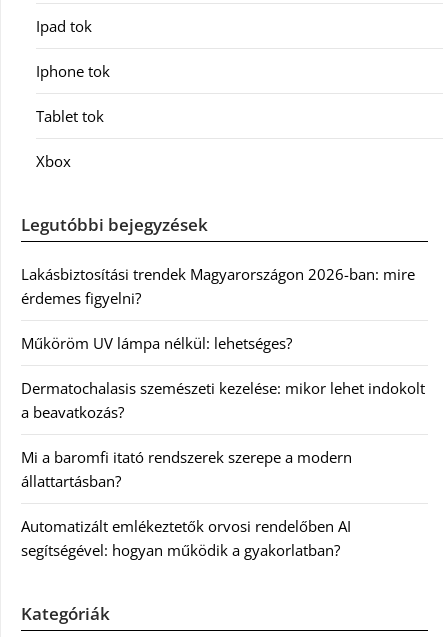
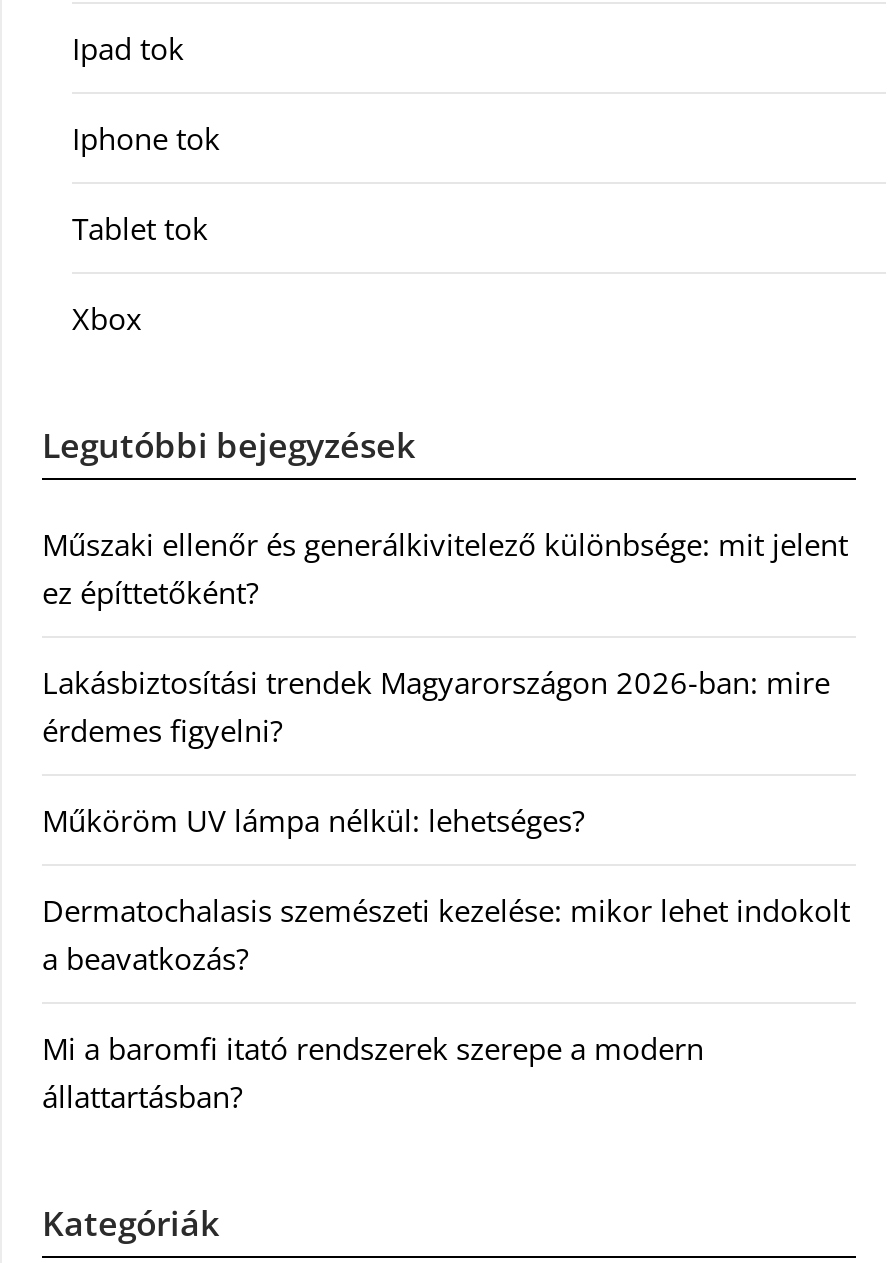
+ Műszaki ellenőr és generálkivitelező különbsége: mit jelent
+ ez építtetőként?

moved down: Lakásbiztosítási trendek Magyarországon 2026-ban: mire | érdemes figyelni? | Műköröm UV lámpa nélkül: lehetséges? | Dermatochalasis szemészeti kezelése: mikor lehet indokolt | a beavatkozás? | Mi a baromfi itató rendszerek szerepe a modern | állattartásban?

- Automatizált emlékeztetők orvosi rendelőben AI
- segítségével: hogyan működik a gyakorlatban?
